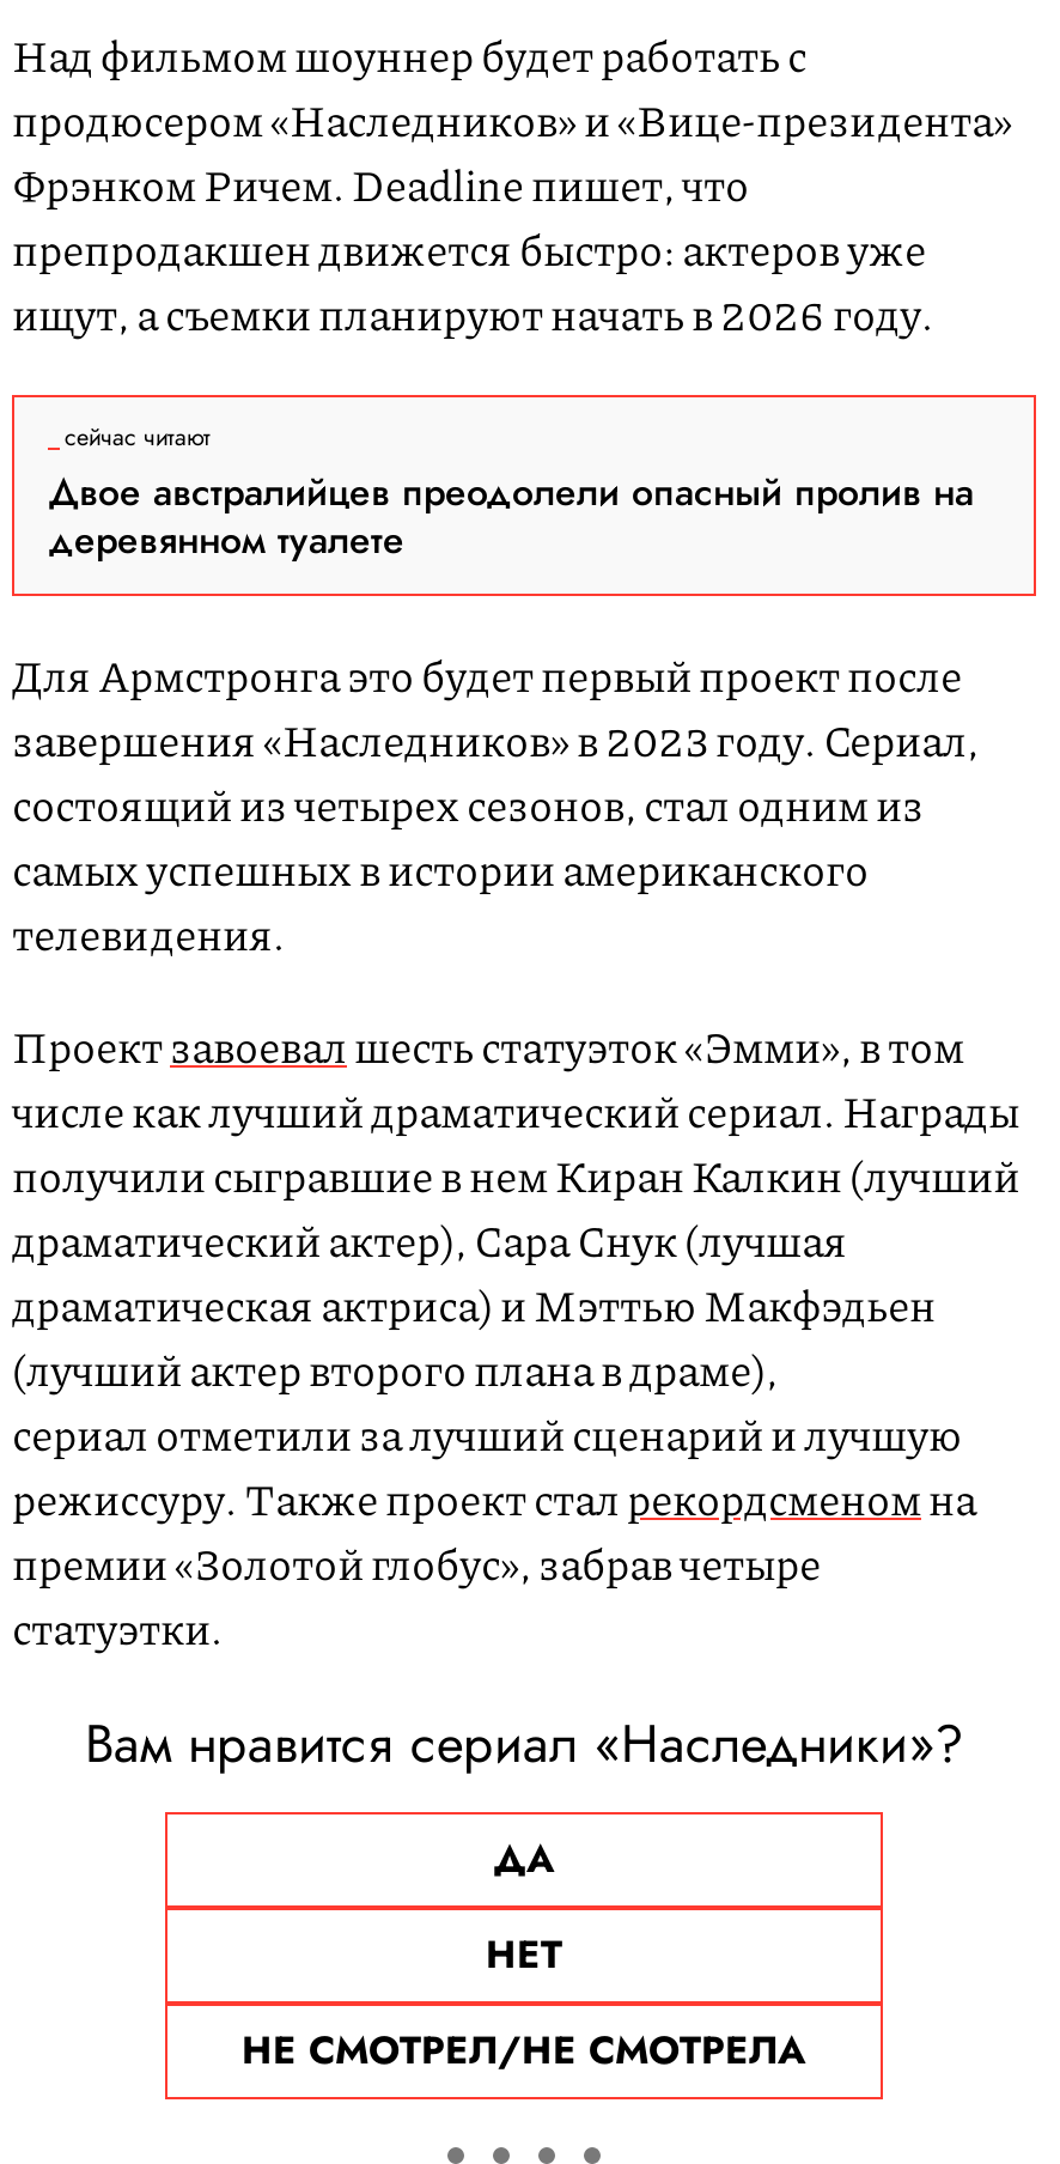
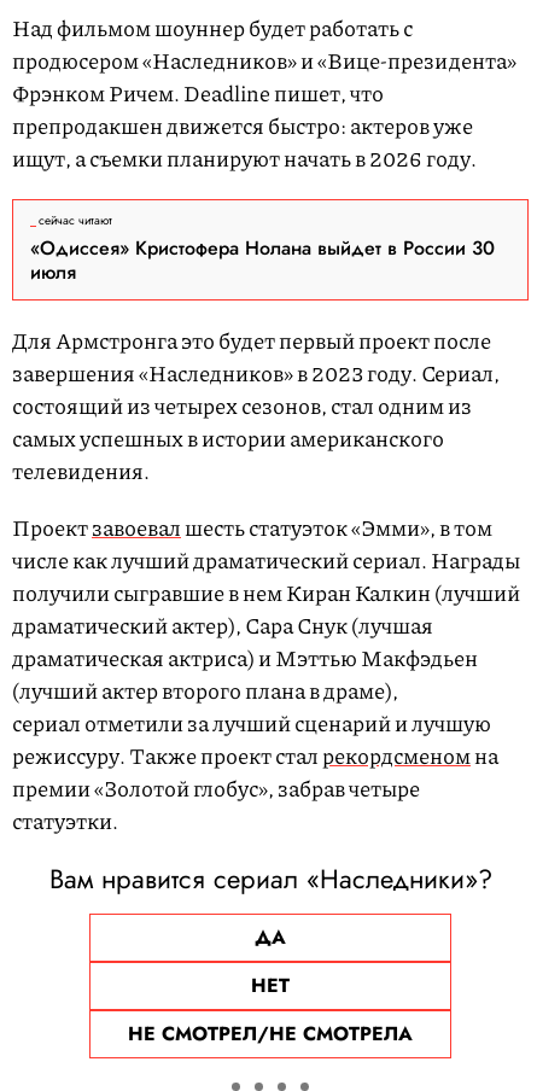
- Двое австралийцев преодолели опасный пролив на
- деревянном туалете
+ «Одиссея» Кристофера Нолана выйдет в России 30
+ июля
